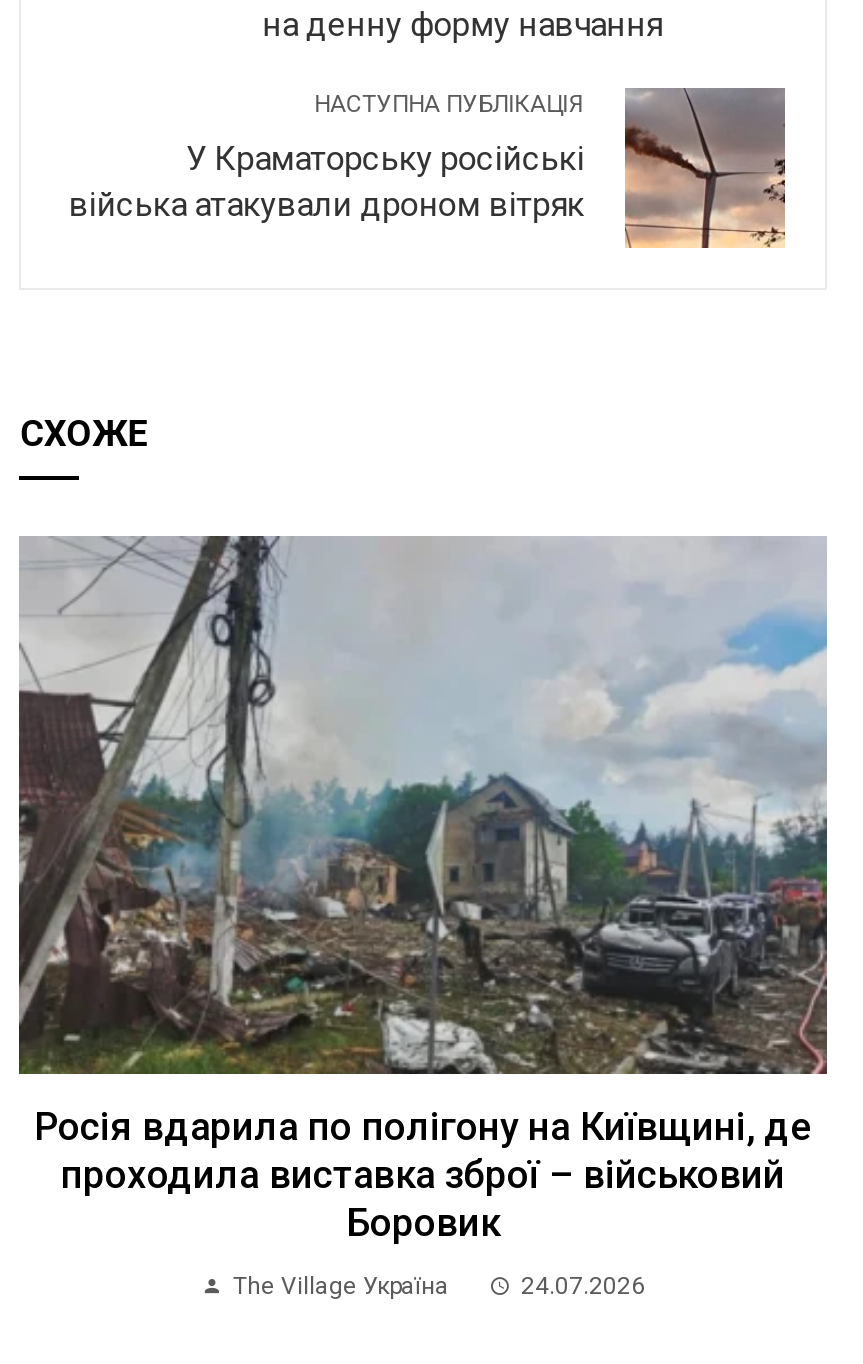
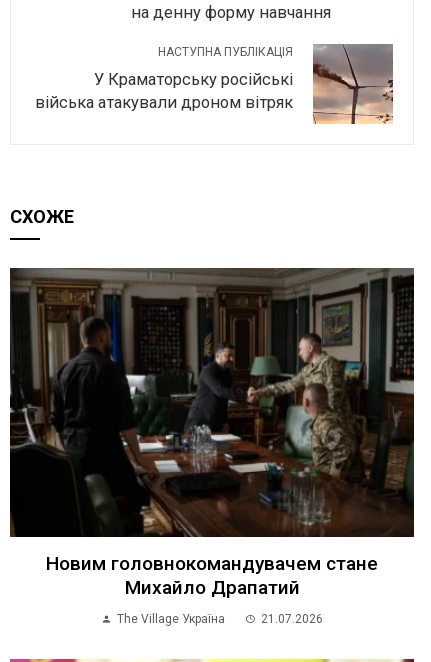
- [image]
- Росія вдарила по полігону на Київщині, де
- проходила виставка зброї – військовий
- Боровик
+ [image]
+ Новим головнокомандувачем стане
+ Михайло Драпатий

- 24.07.2026
+ 21.07.2026
